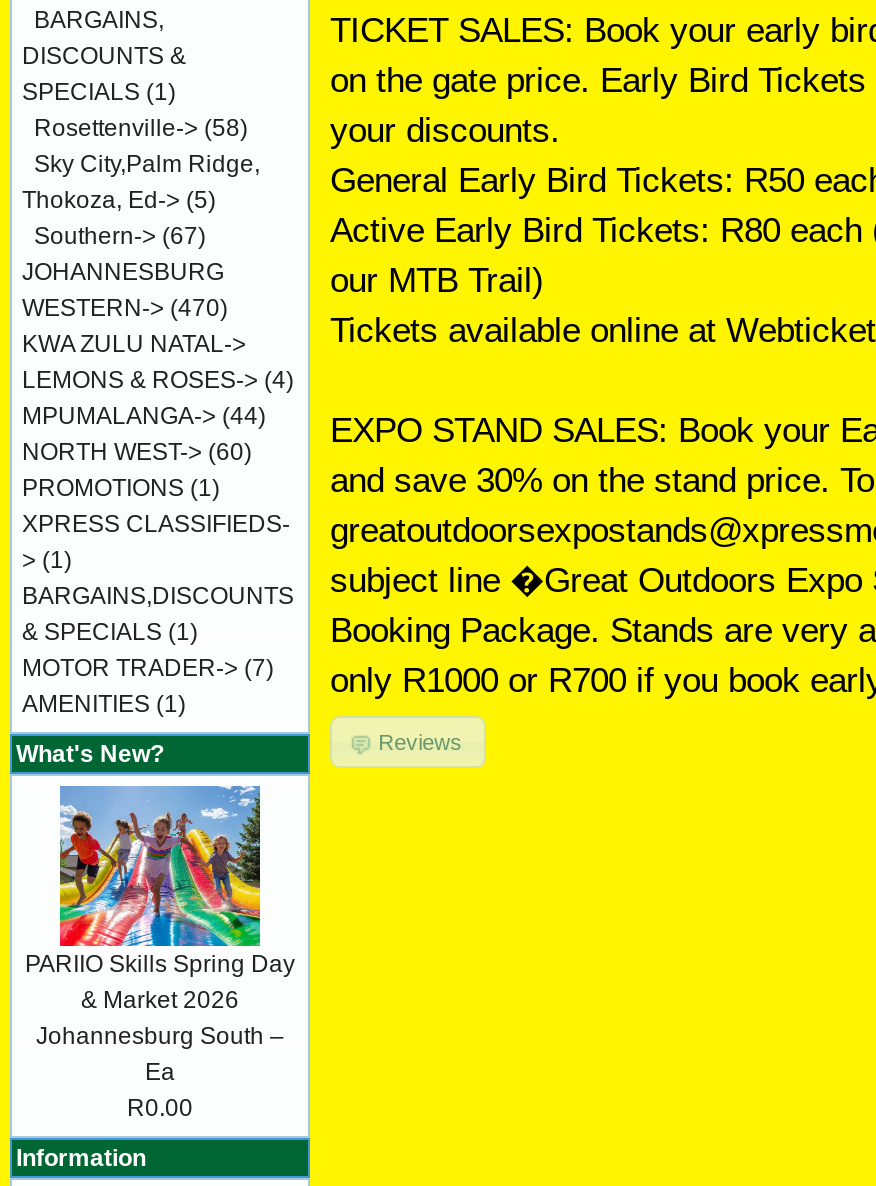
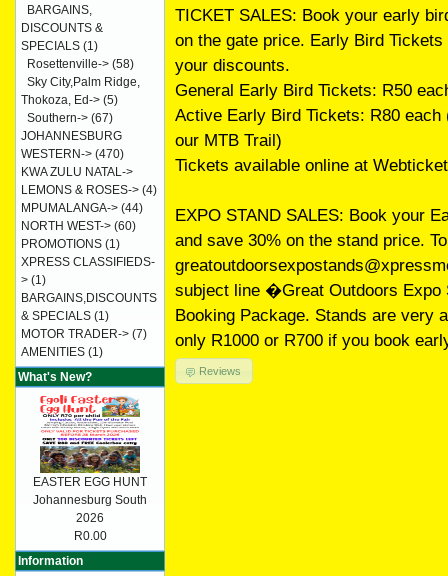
- [image]
- PARIIO Skills Spring Day
- & Market 2026
- Johannesburg South –
- Ea
+ [image]
+ EASTER EGG HUNT
+ Johannesburg South
+ 2026
